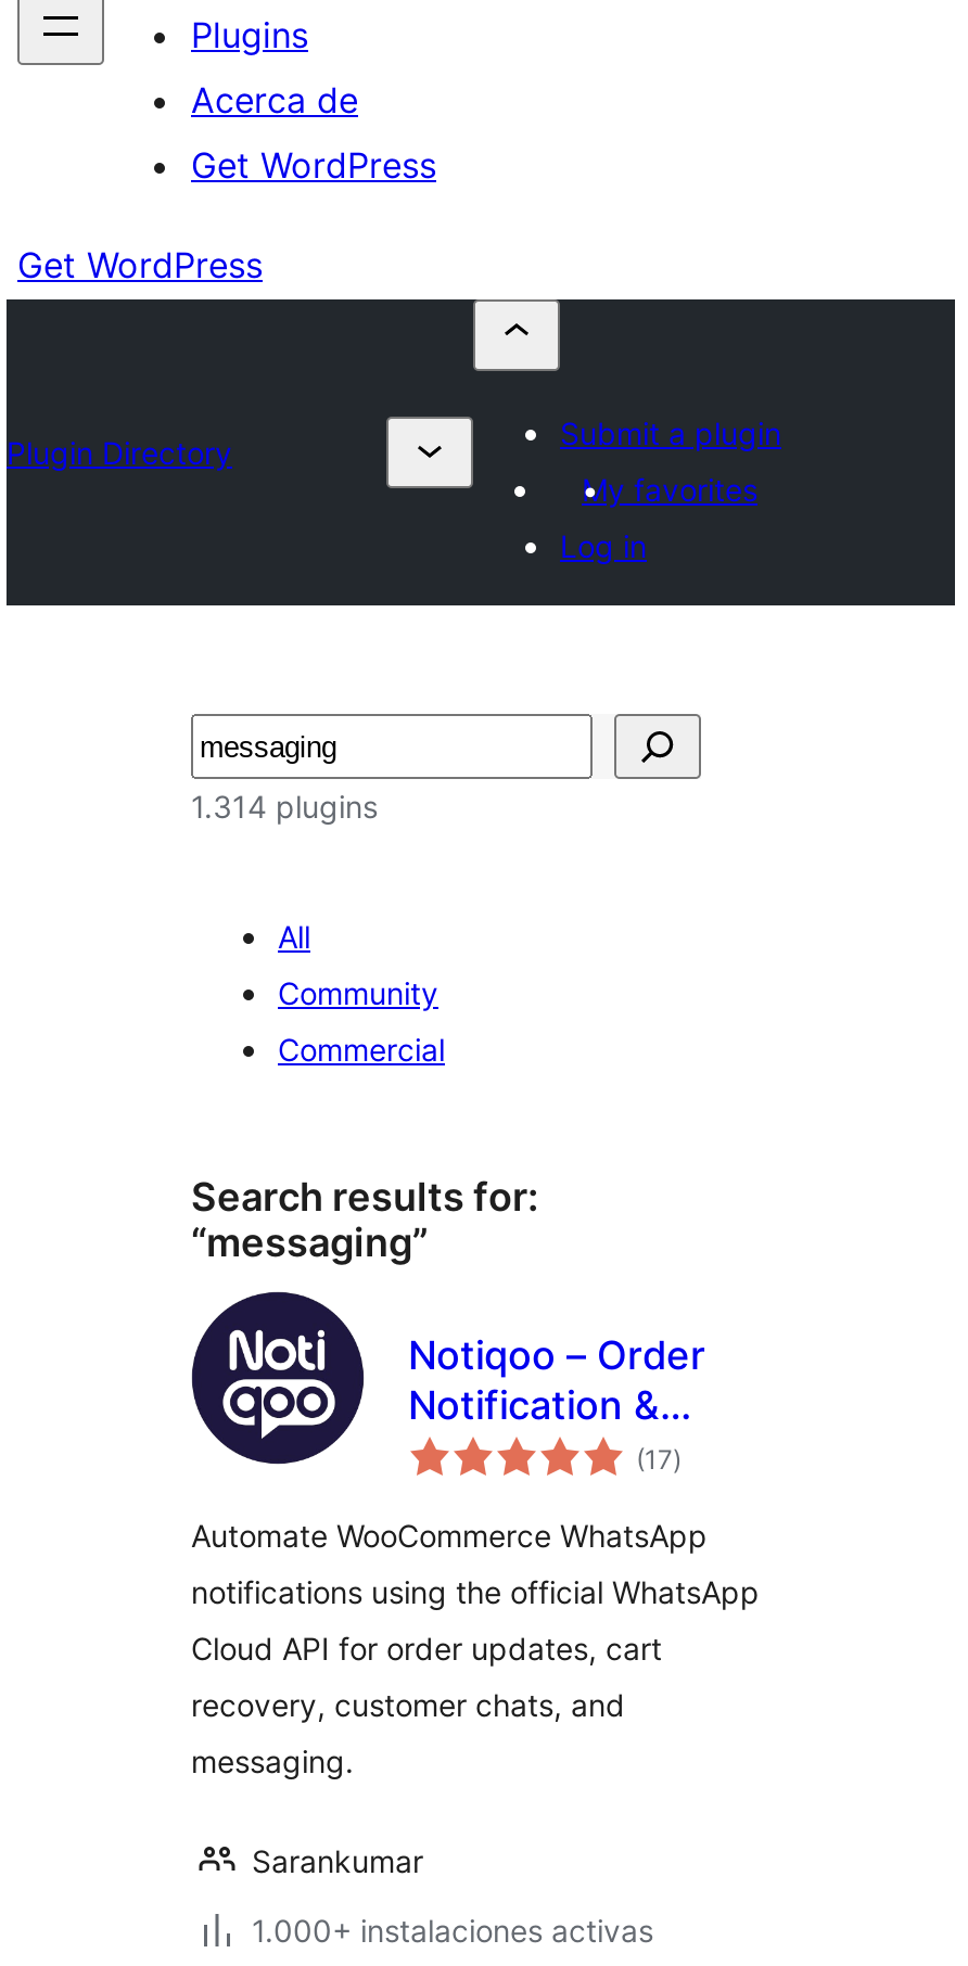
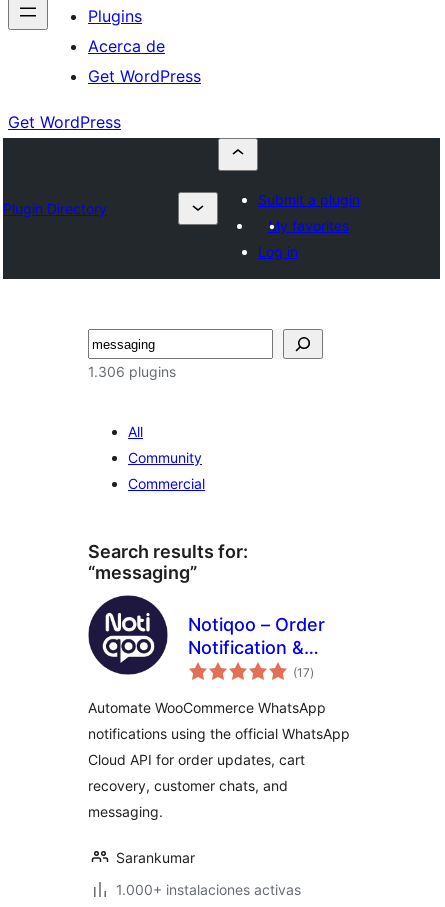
- 1.314 plugins
+ 1.306 plugins
